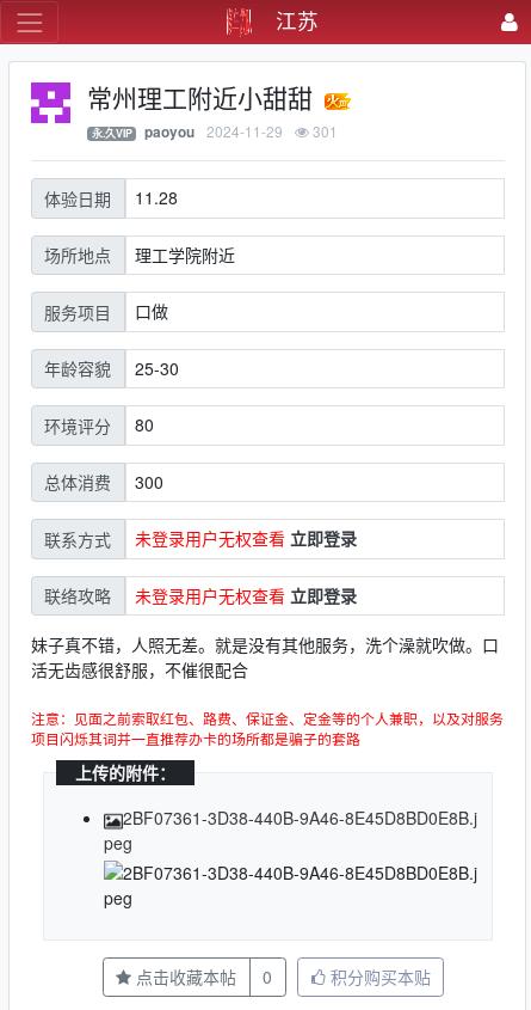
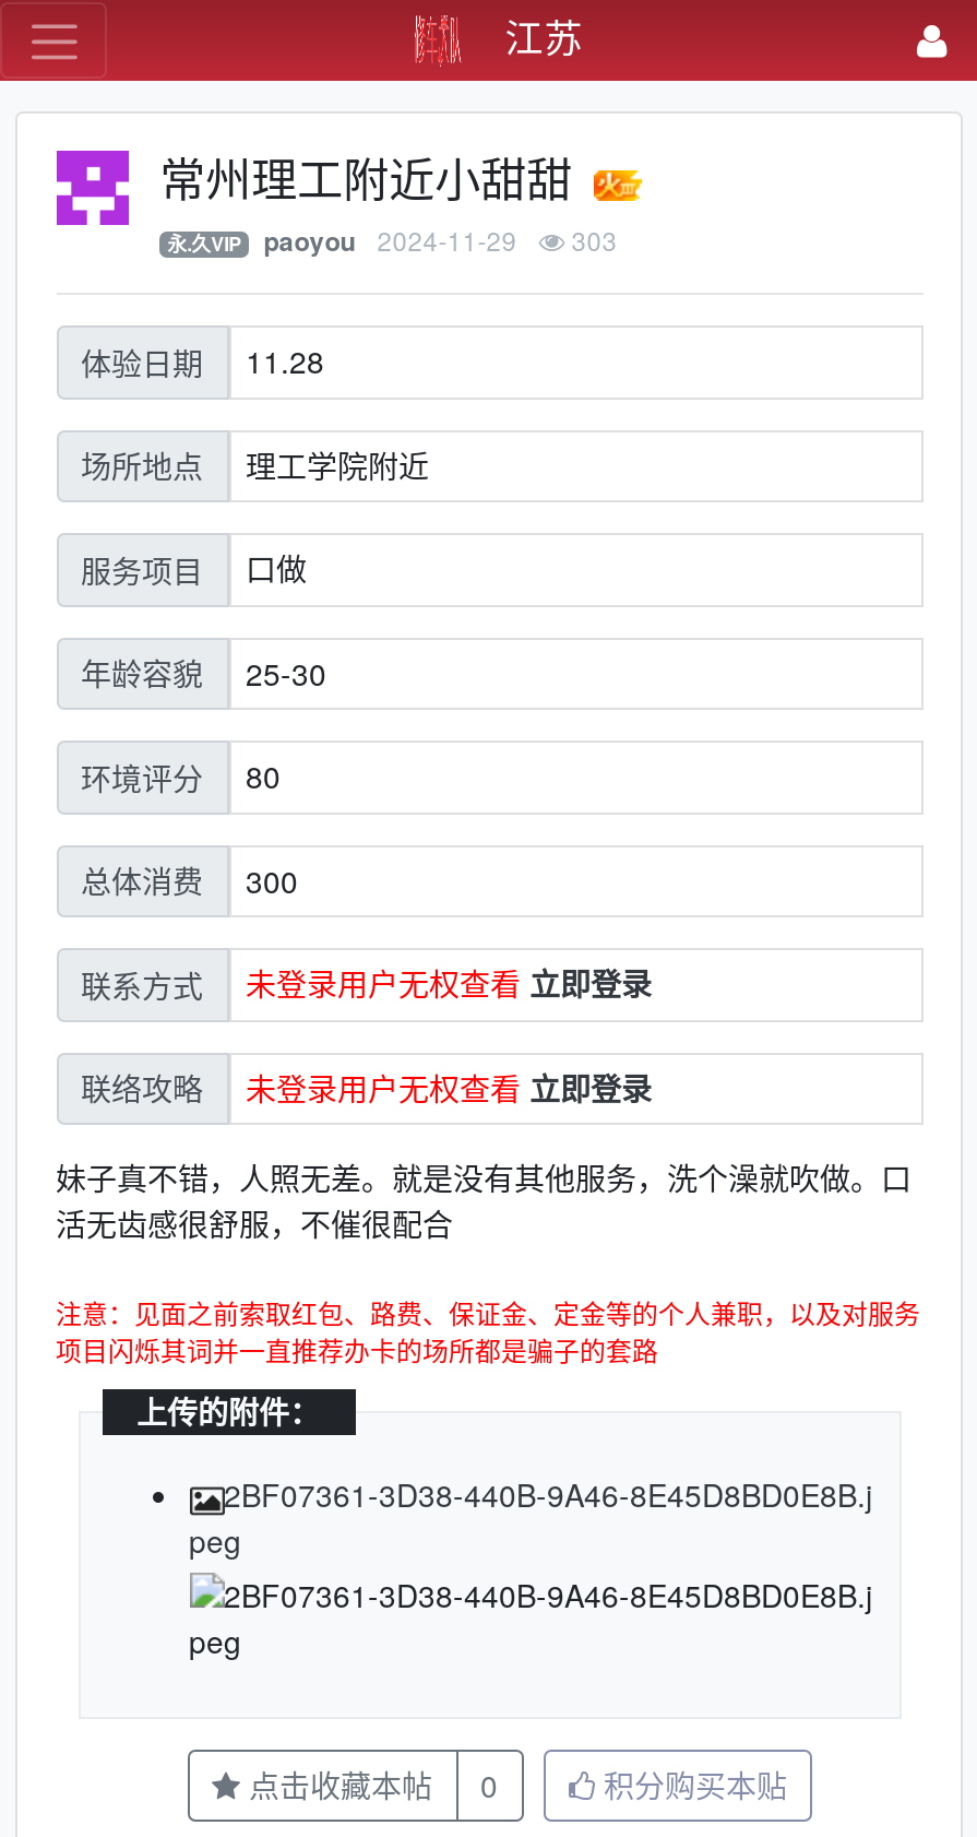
- 永.久VIP paoyou 2024-11-29 301
+ 永.久VIP paoyou 2024-11-29 303
